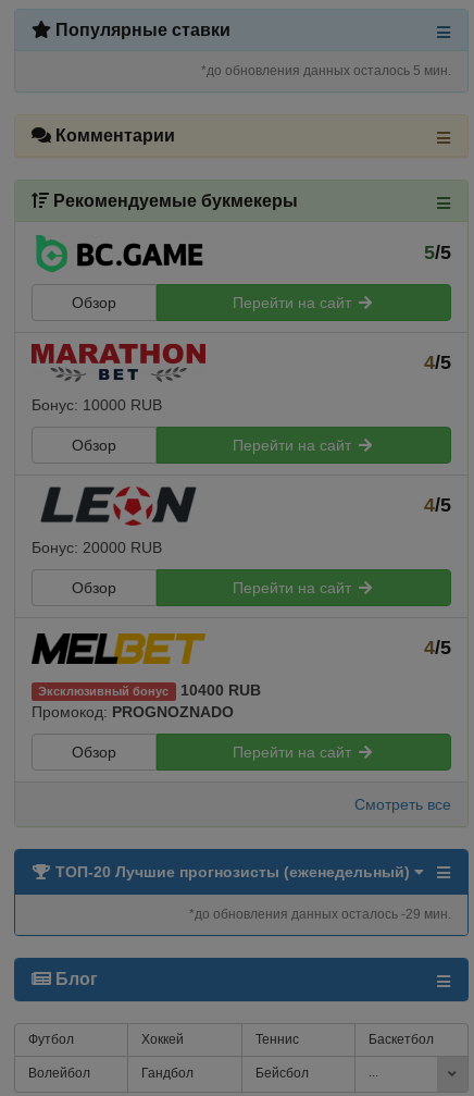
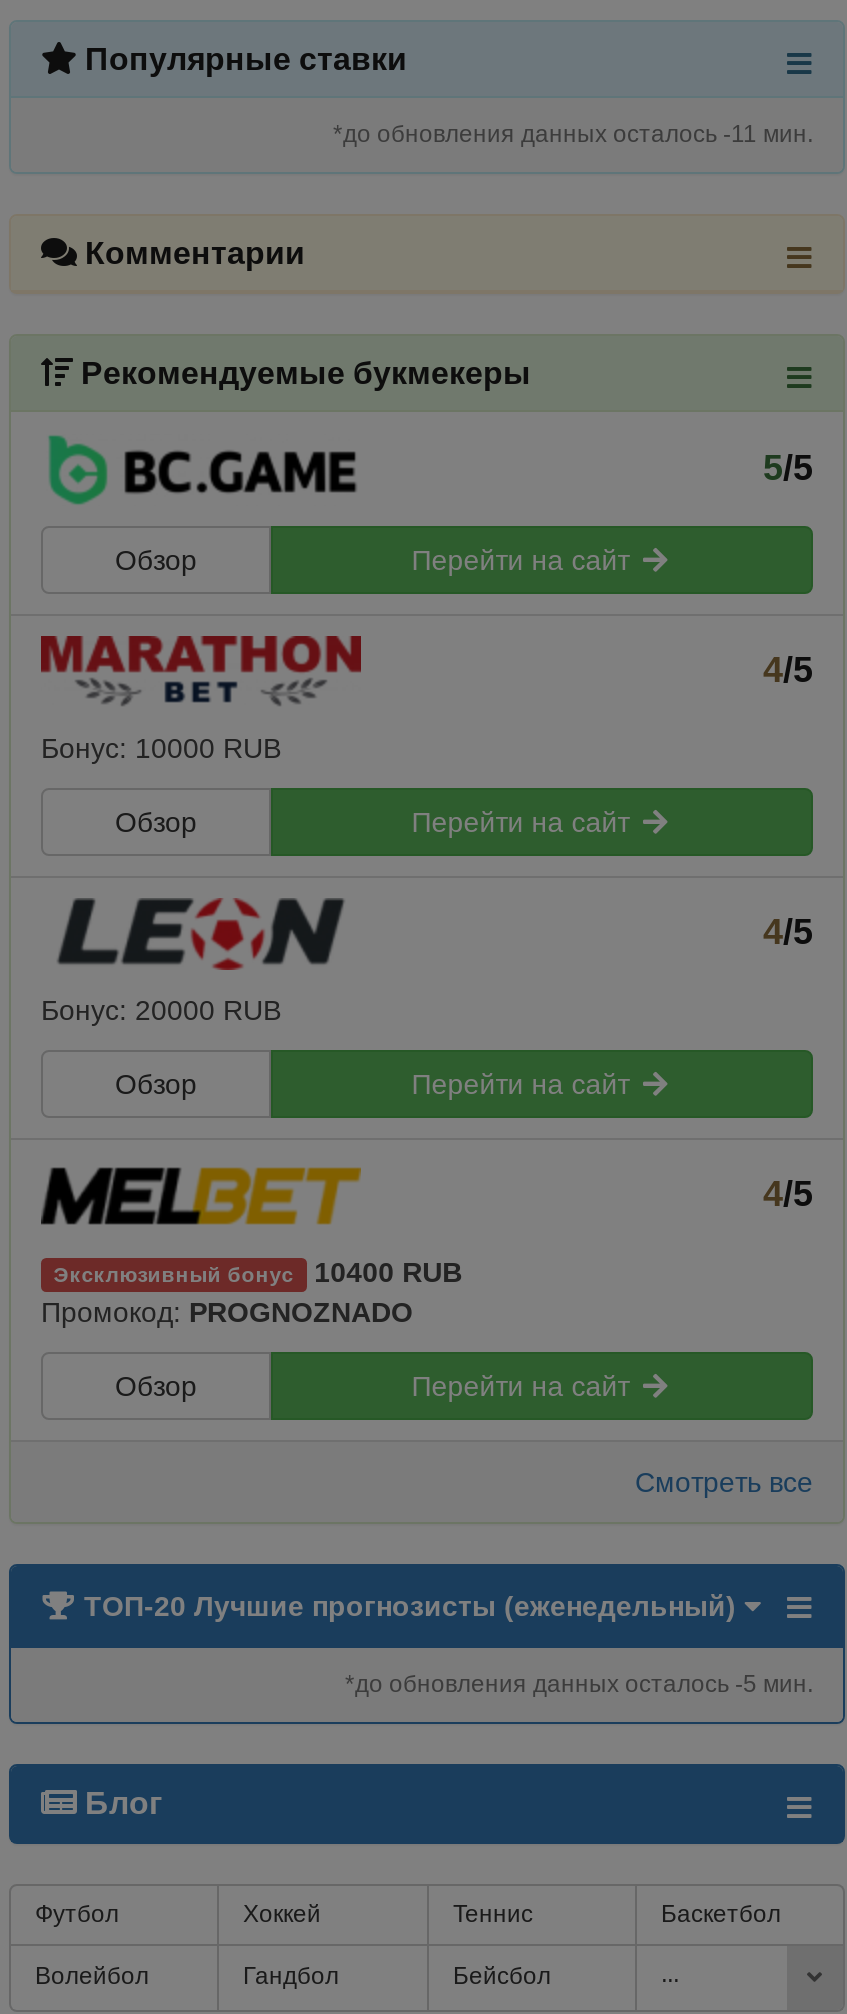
- *до обновления данных осталось 5 мин.
+ *до обновления данных осталось -11 мин.

- *до обновления данных осталось -29 мин.
+ *до обновления данных осталось -5 мин.
